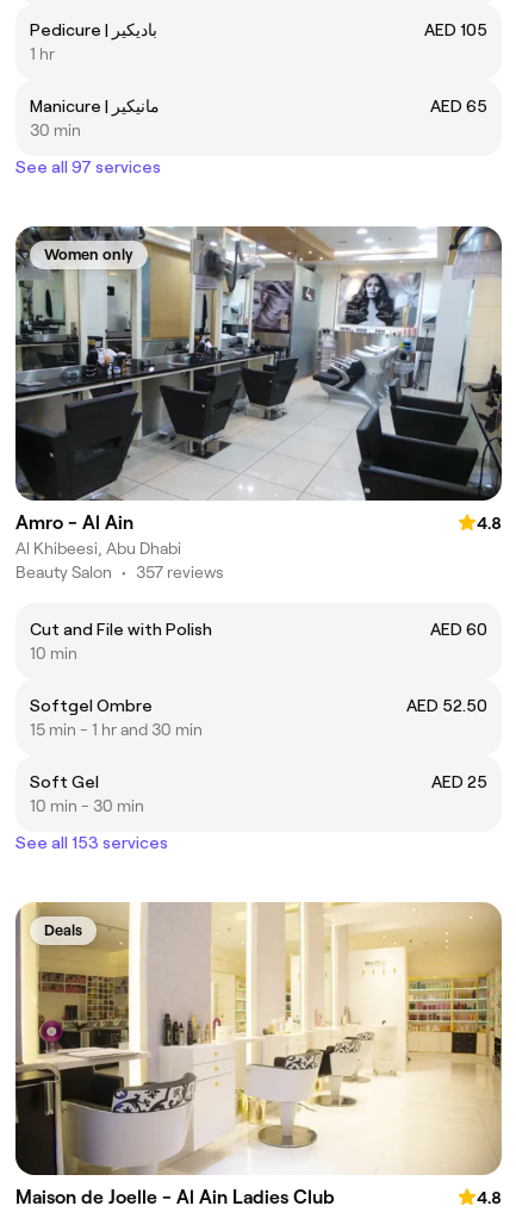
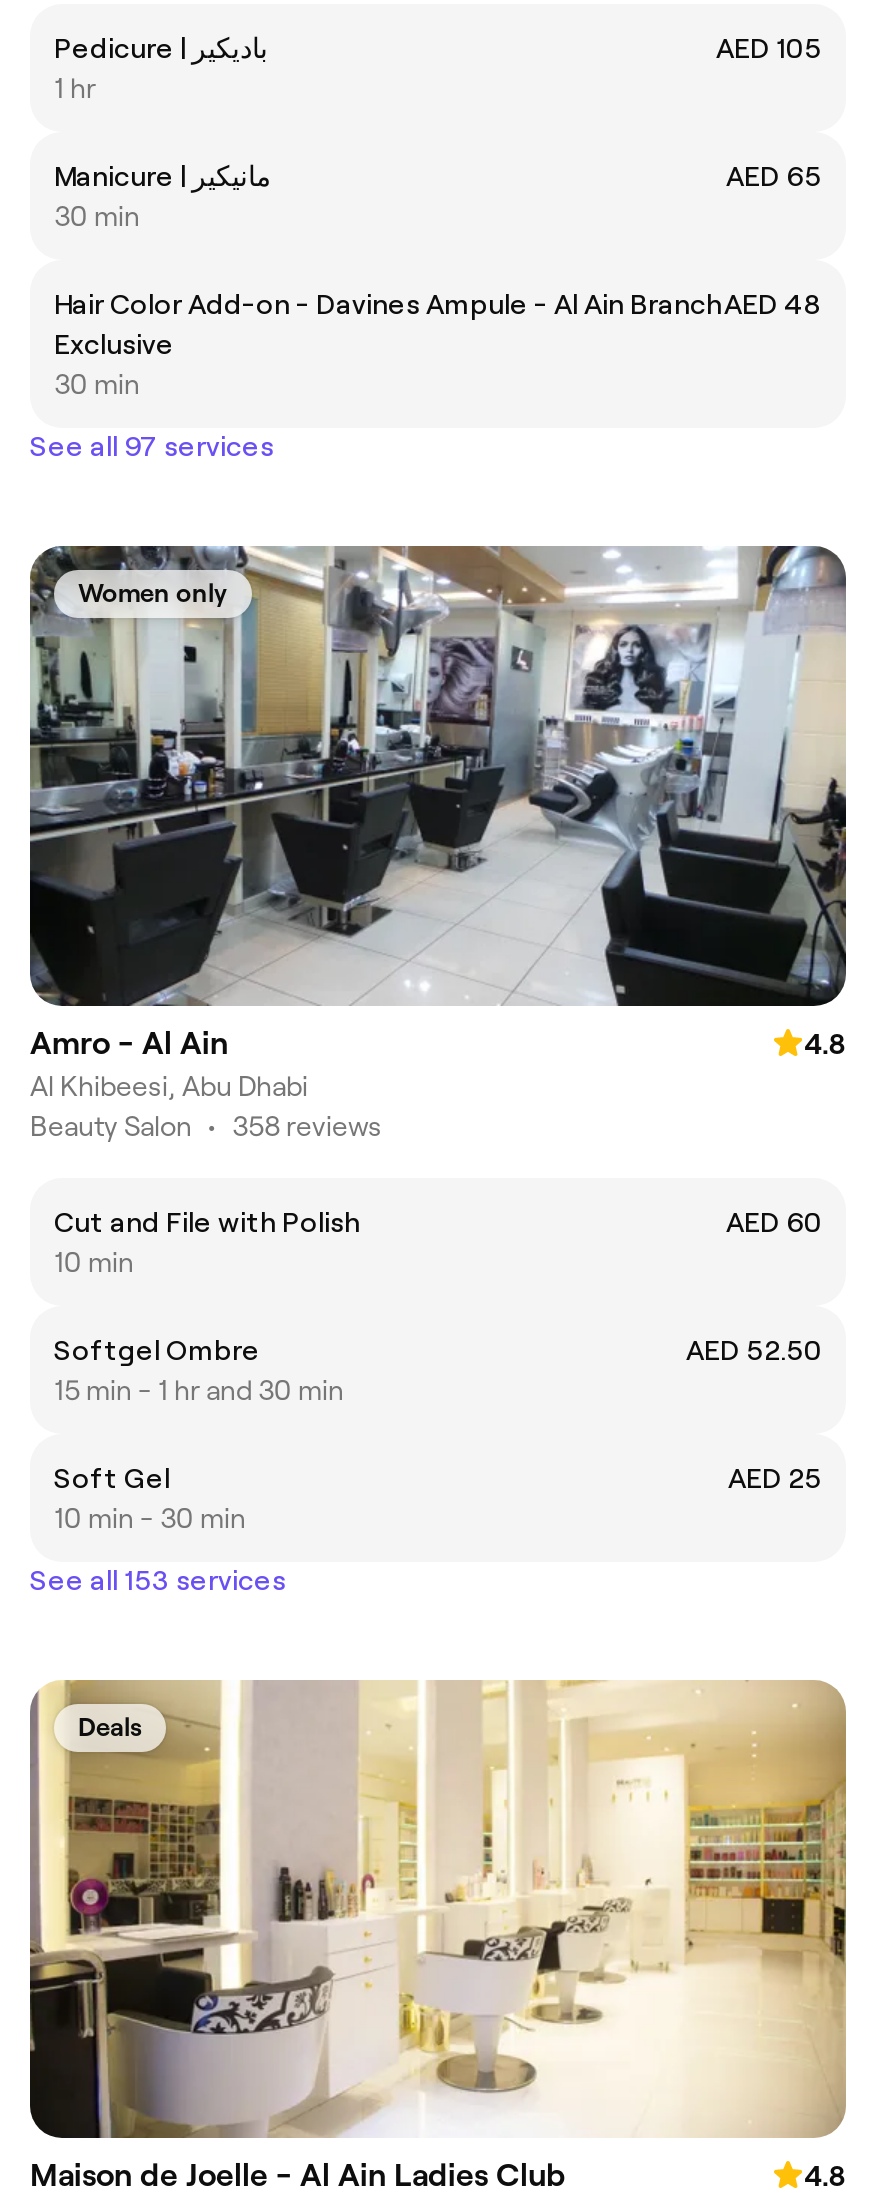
+ Hair Color Add-on - Davines Ampule - Al Ain Branch
+ Exclusive

+ AED 48
+ 30 min

- Beauty Salon • 357 reviews
+ Beauty Salon • 358 reviews
